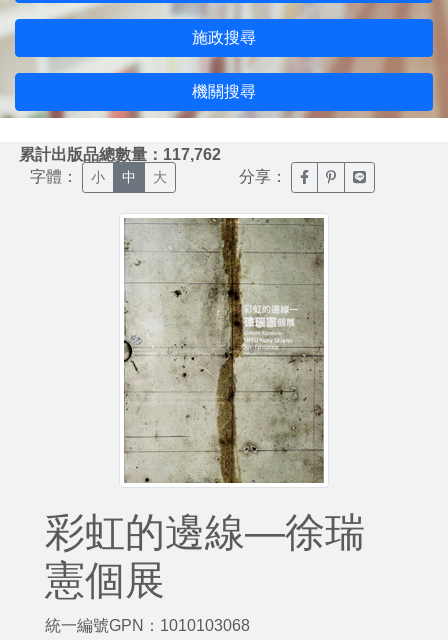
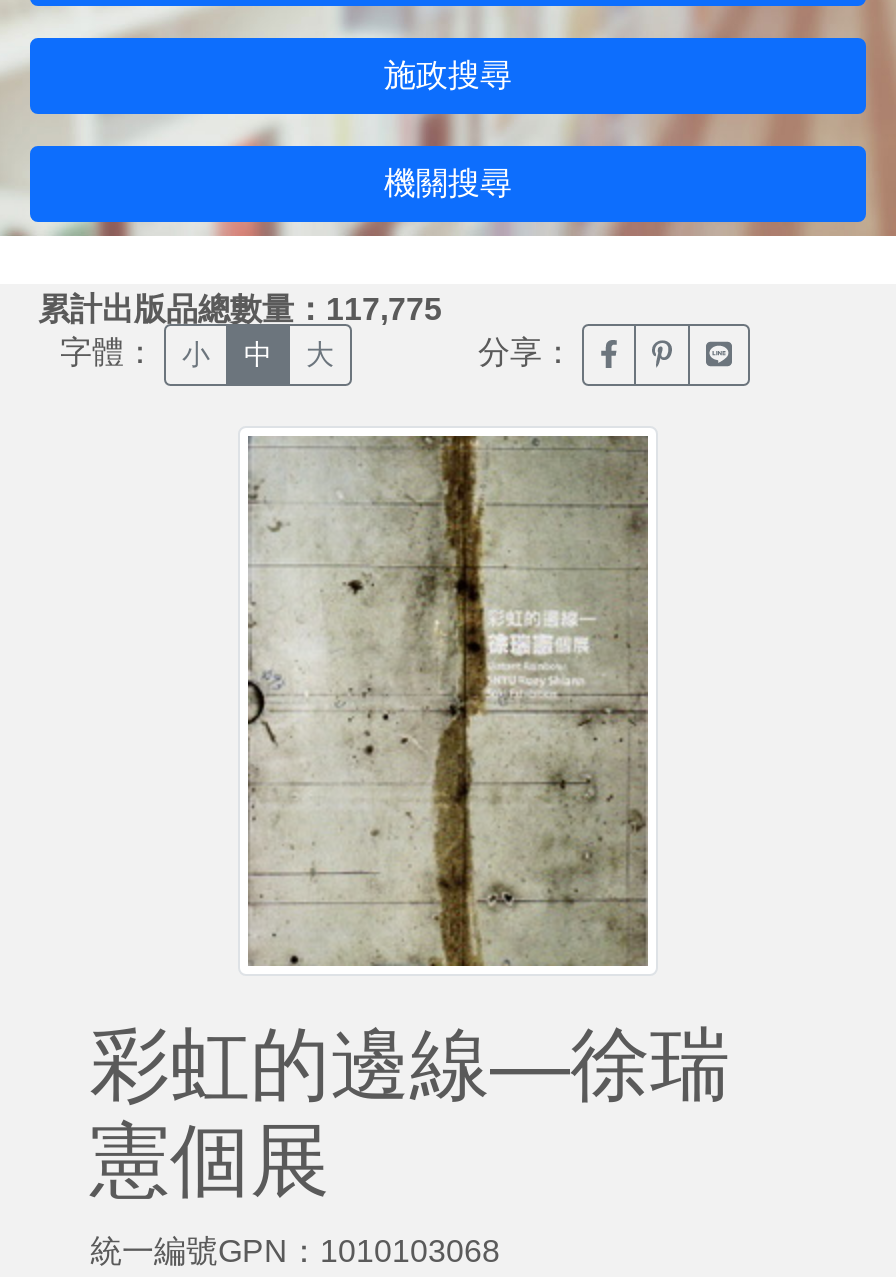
- 累計出版品總數量：117,762
+ 累計出版品總數量：117,775
